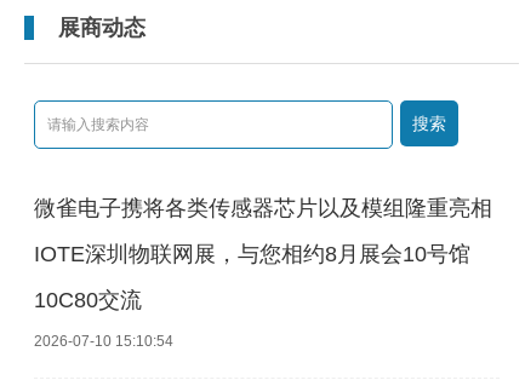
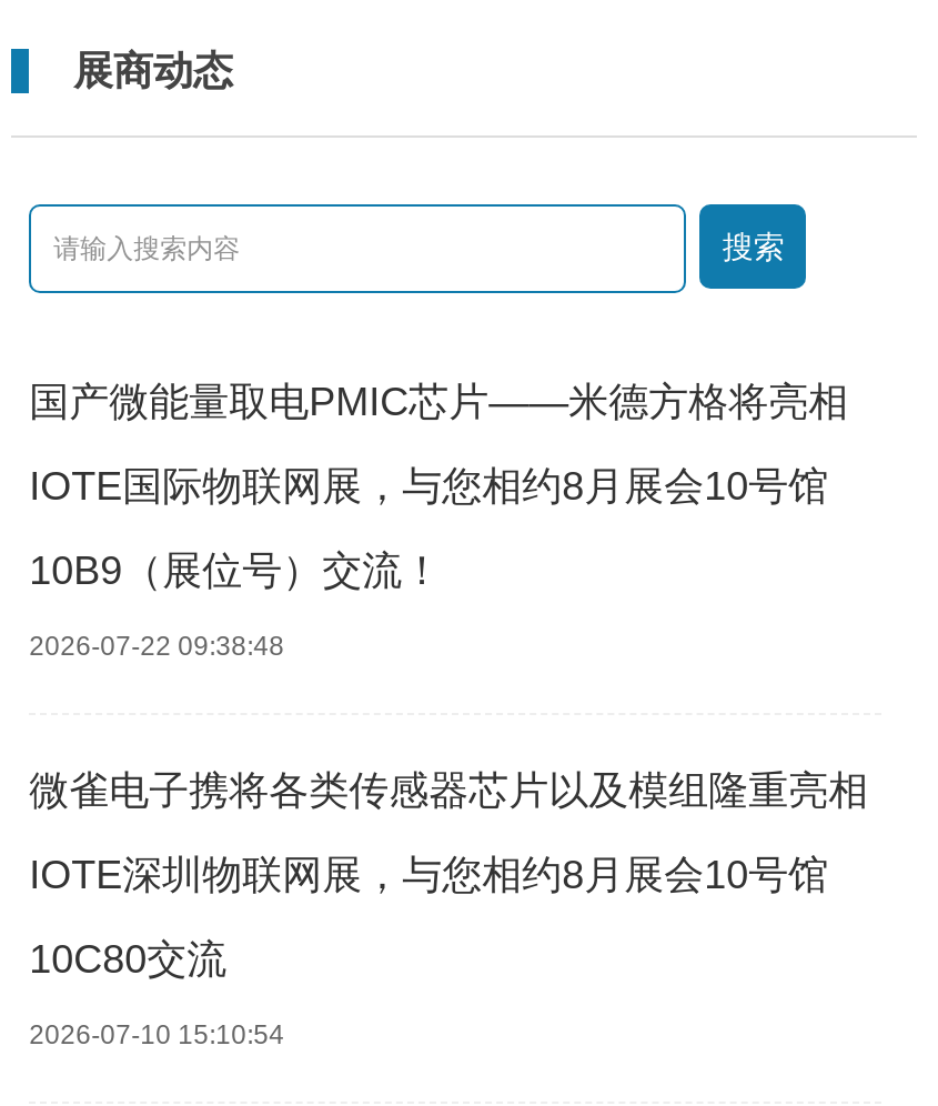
+ 国产微能量取电PMIC芯片——米德方格将亮相
+ IOTE国际物联网展，与您相约8月展会10号馆
+ 10B9（展位号）交流！
+ 2026-07-22 09:38:48
